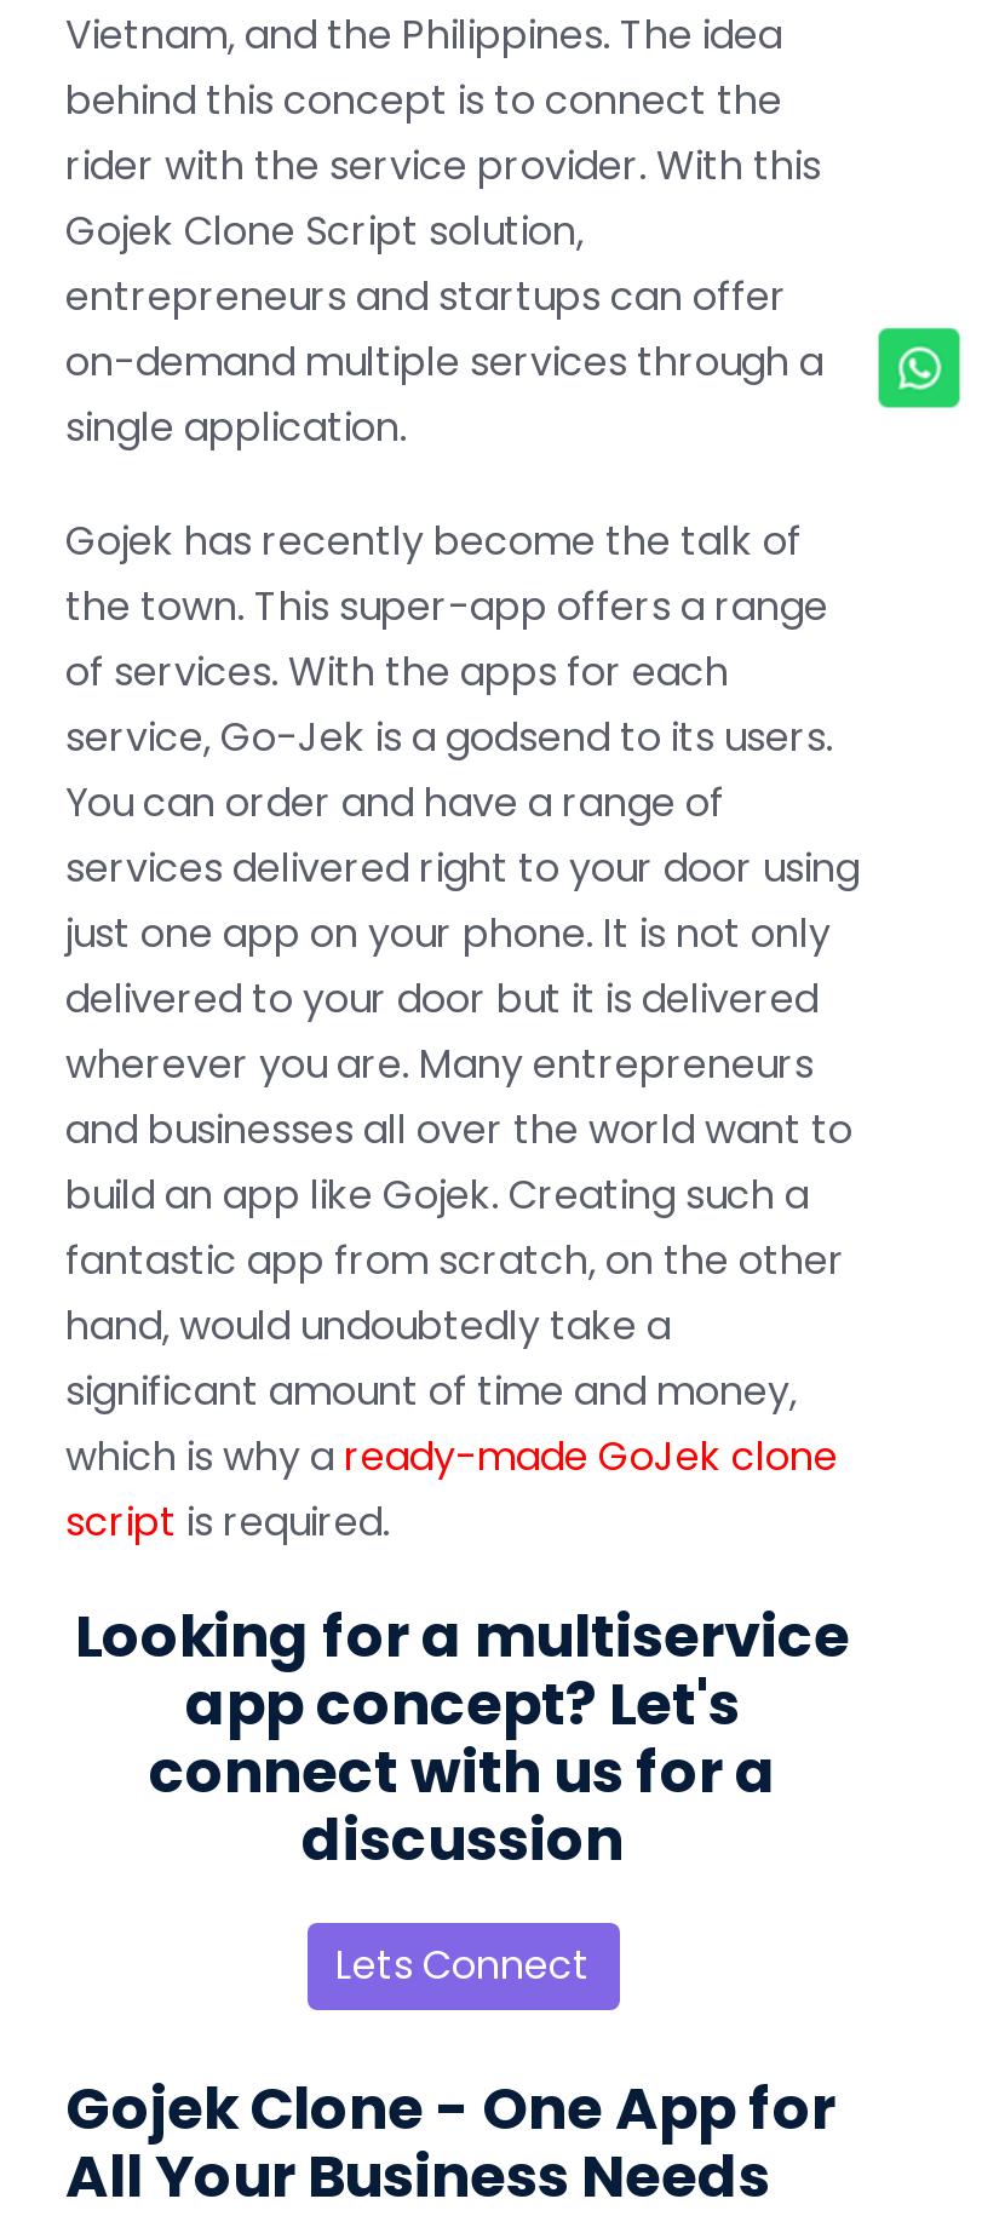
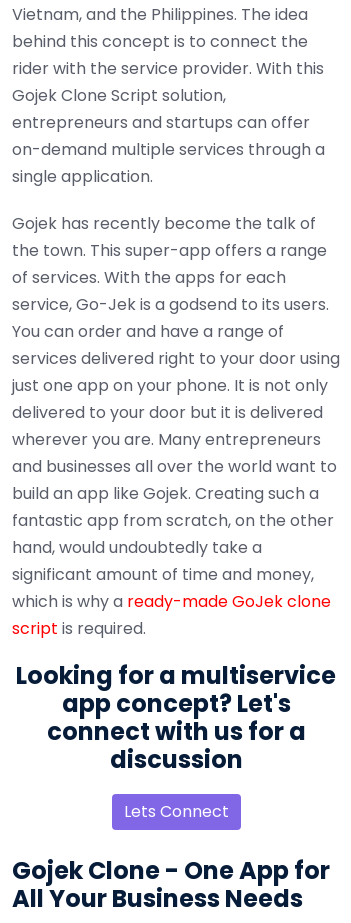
- [image]
